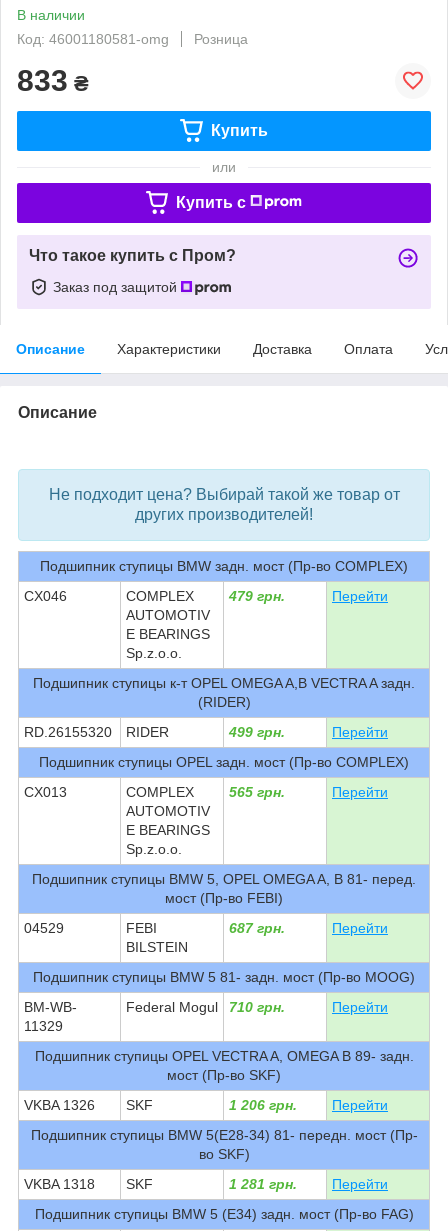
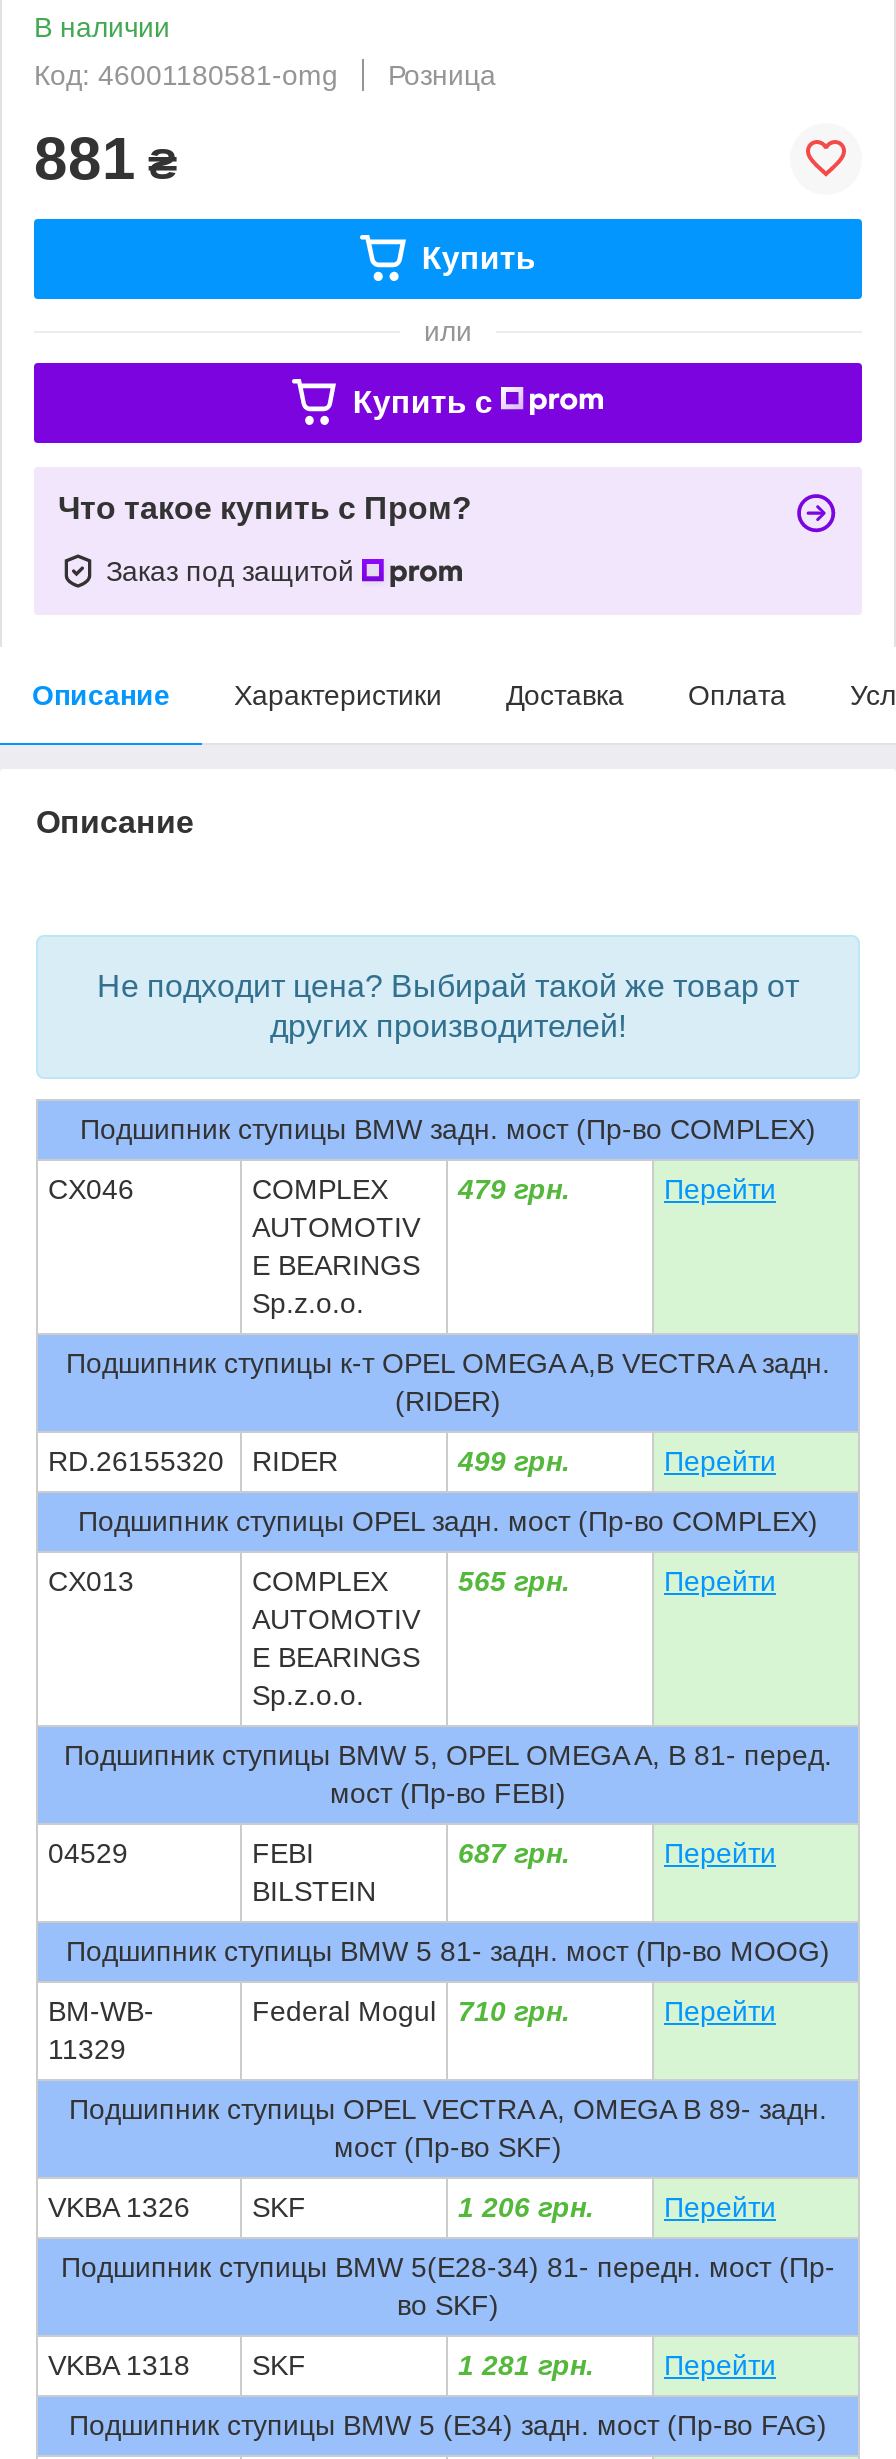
- 833 ₴
+ 881 ₴
